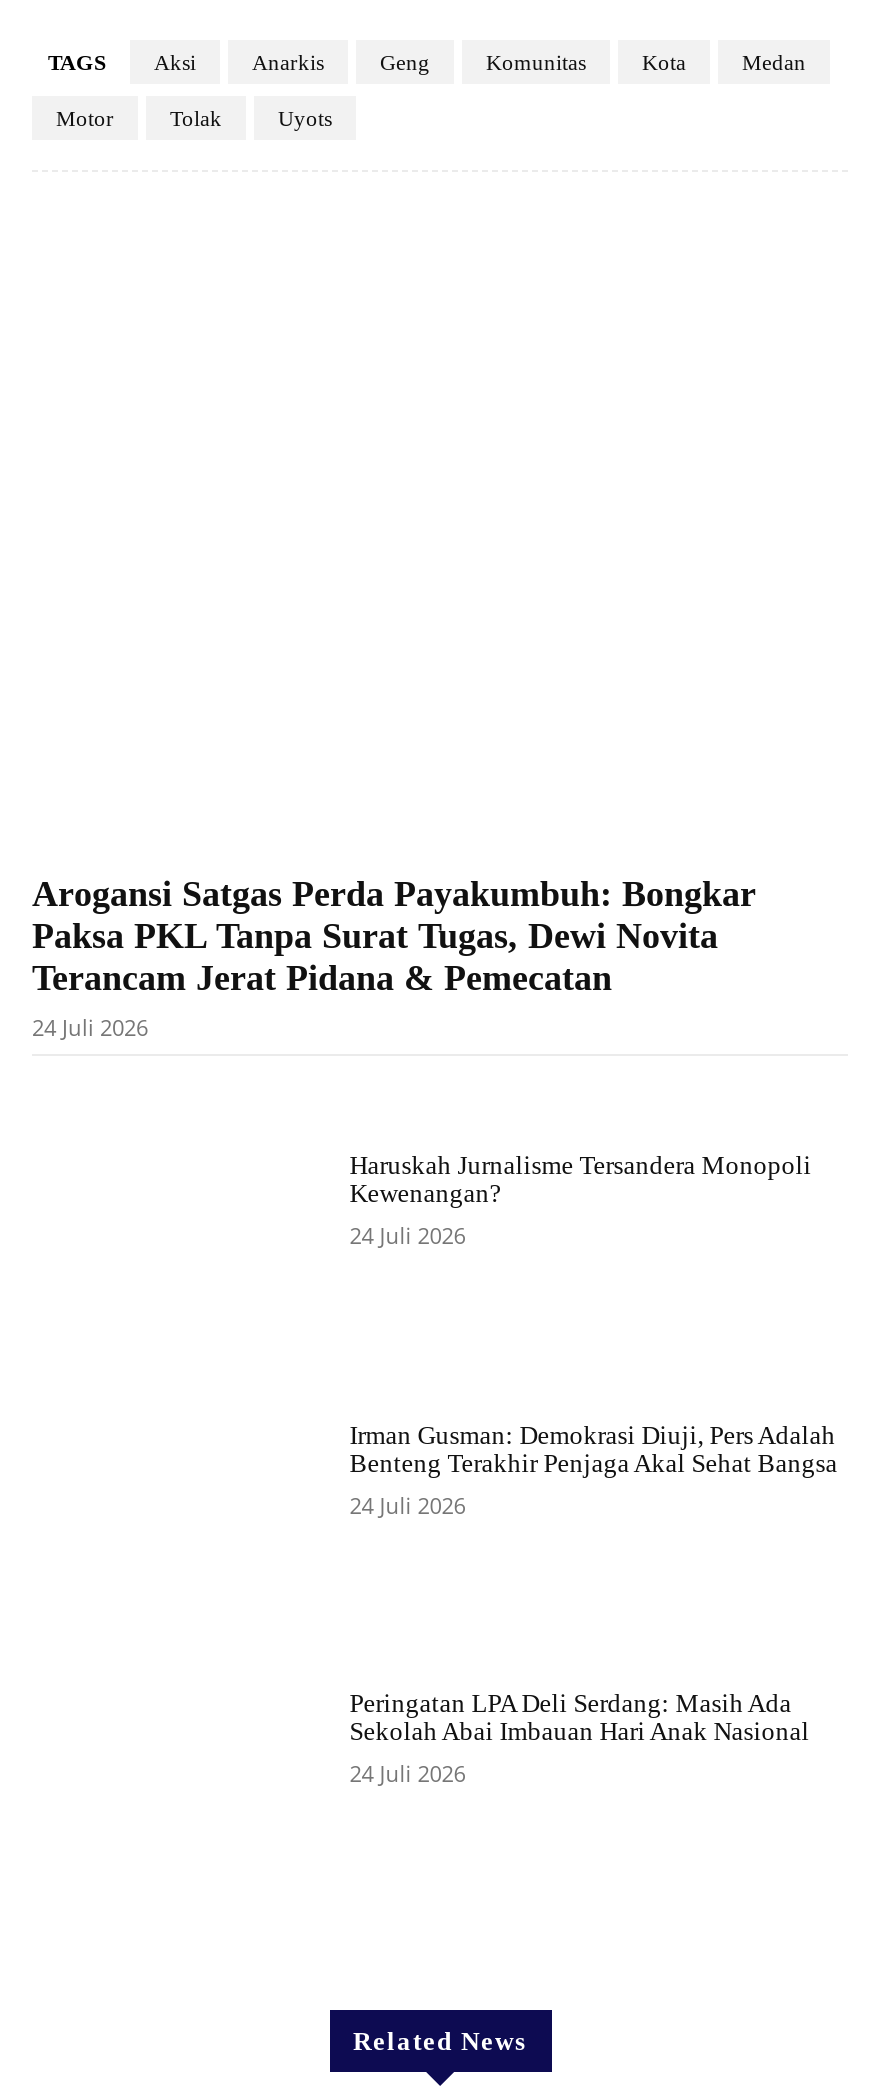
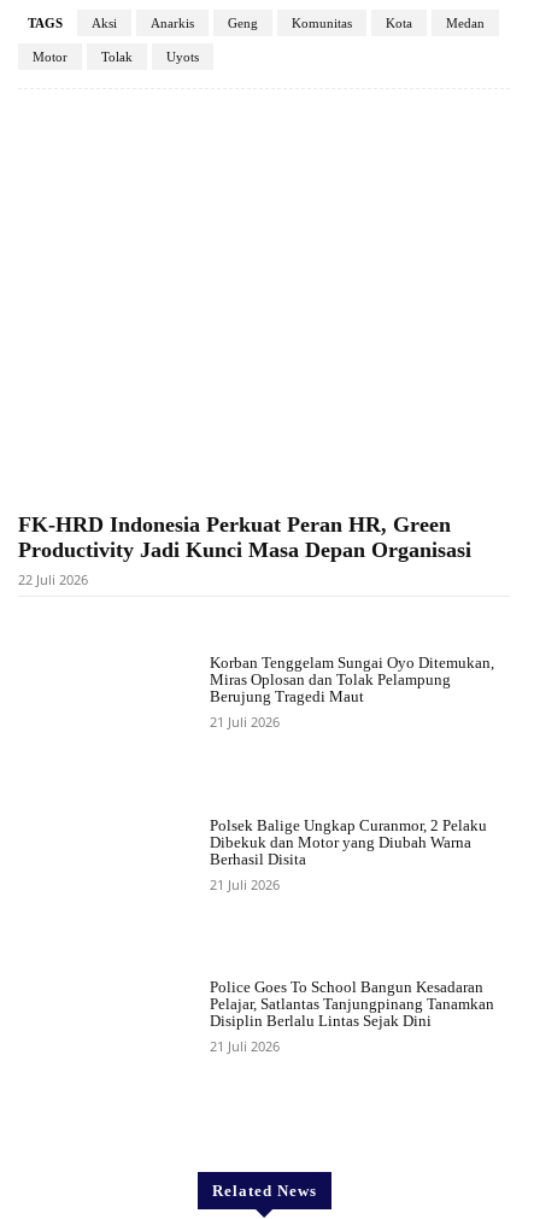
- Arogansi Satgas Perda Payakumbuh: Bongkar
- Paksa PKL Tanpa Surat Tugas, Dewi Novita
- Terancam Jerat Pidana & Pemecatan
- 24 Juli 2026
+ FK-HRD Indonesia Perkuat Peran HR, Green
+ Productivity Jadi Kunci Masa Depan Organisasi
+ 22 Juli 2026

- Haruskah Jurnalisme Tersandera Monopoli
- Kewenangan?
- 24 Juli 2026
+ Korban Tenggelam Sungai Oyo Ditemukan,
+ Miras Oplosan dan Tolak Pelampung
+ Berujung Tragedi Maut
+ 21 Juli 2026

- Irman Gusman: Demokrasi Diuji, Pers Adalah
- Benteng Terakhir Penjaga Akal Sehat Bangsa
- 24 Juli 2026
+ Polsek Balige Ungkap Curanmor, 2 Pelaku
+ Dibekuk dan Motor yang Diubah Warna
+ Berhasil Disita
+ 21 Juli 2026

- Peringatan LPA Deli Serdang: Masih Ada
- Sekolah Abai Imbauan Hari Anak Nasional
- 24 Juli 2026
+ Police Goes To School Bangun Kesadaran
+ Pelajar, Satlantas Tanjungpinang Tanamkan
+ Disiplin Berlalu Lintas Sejak Dini
+ 21 Juli 2026
